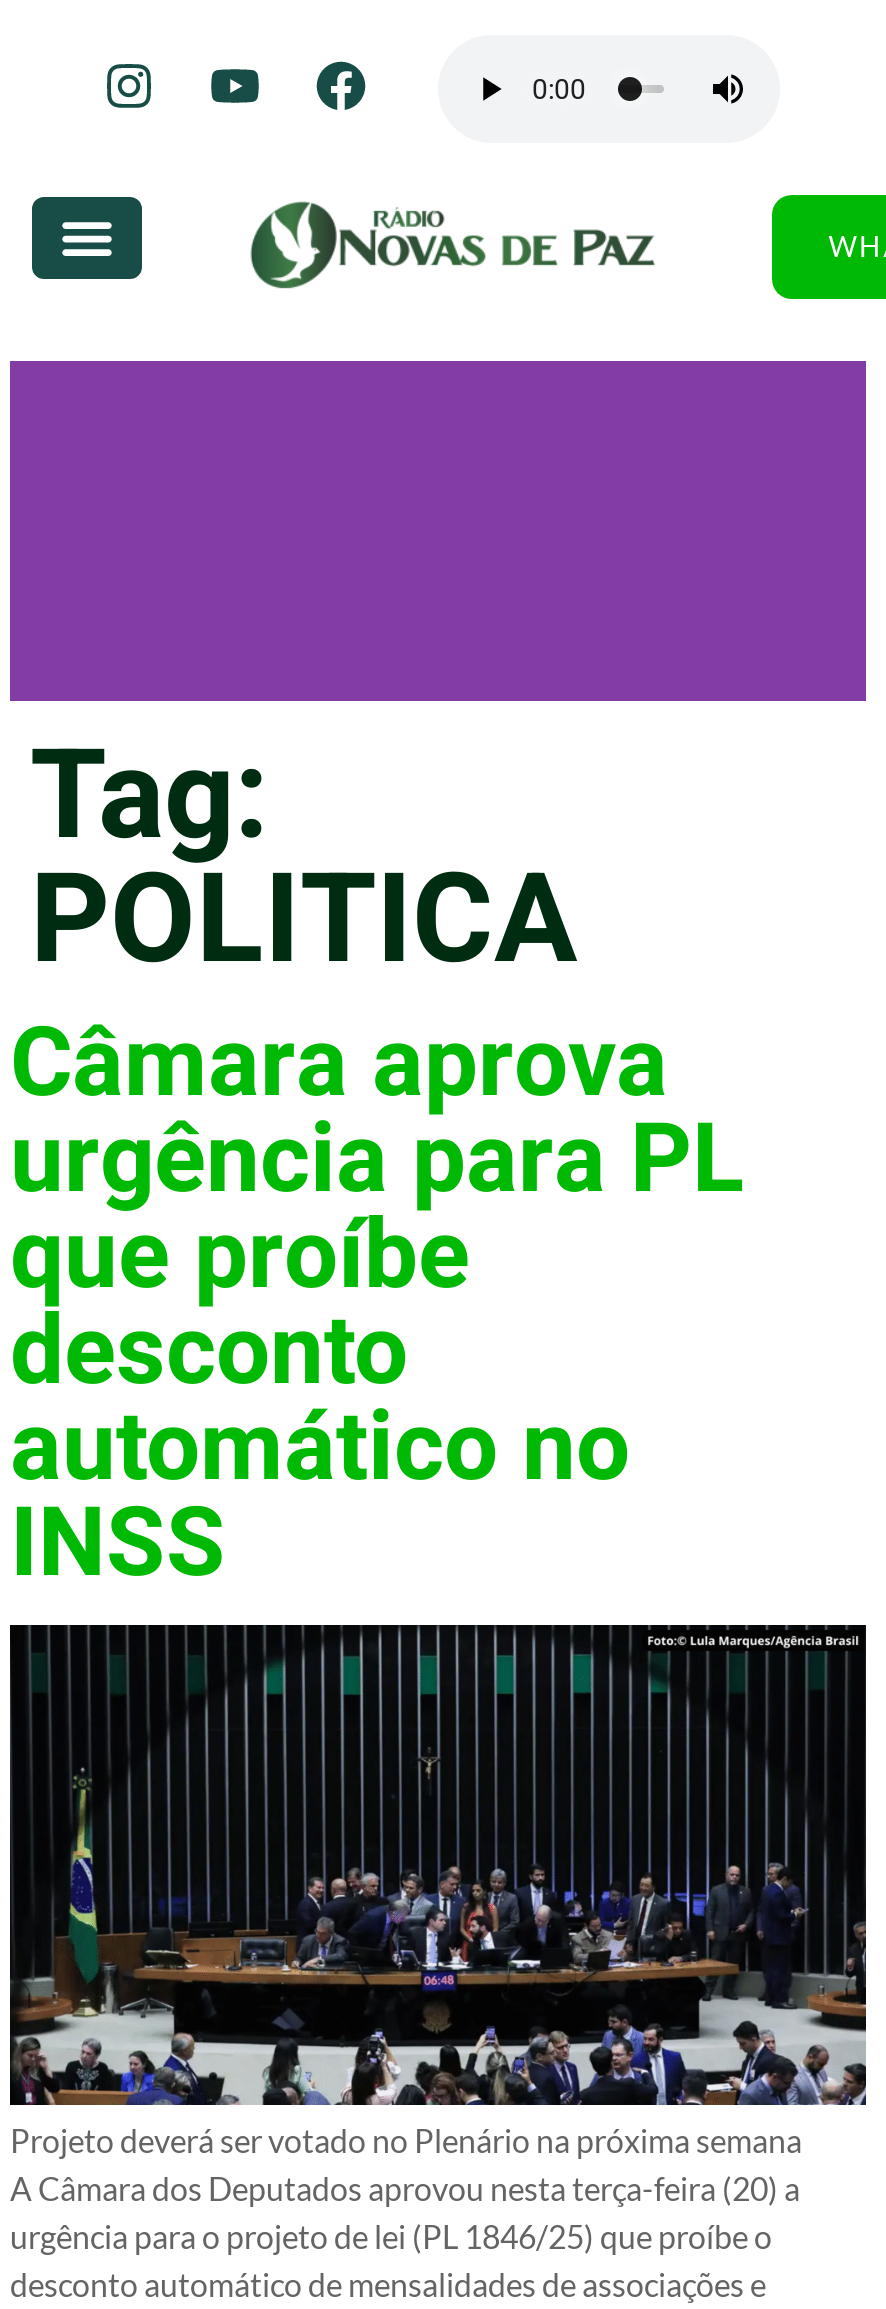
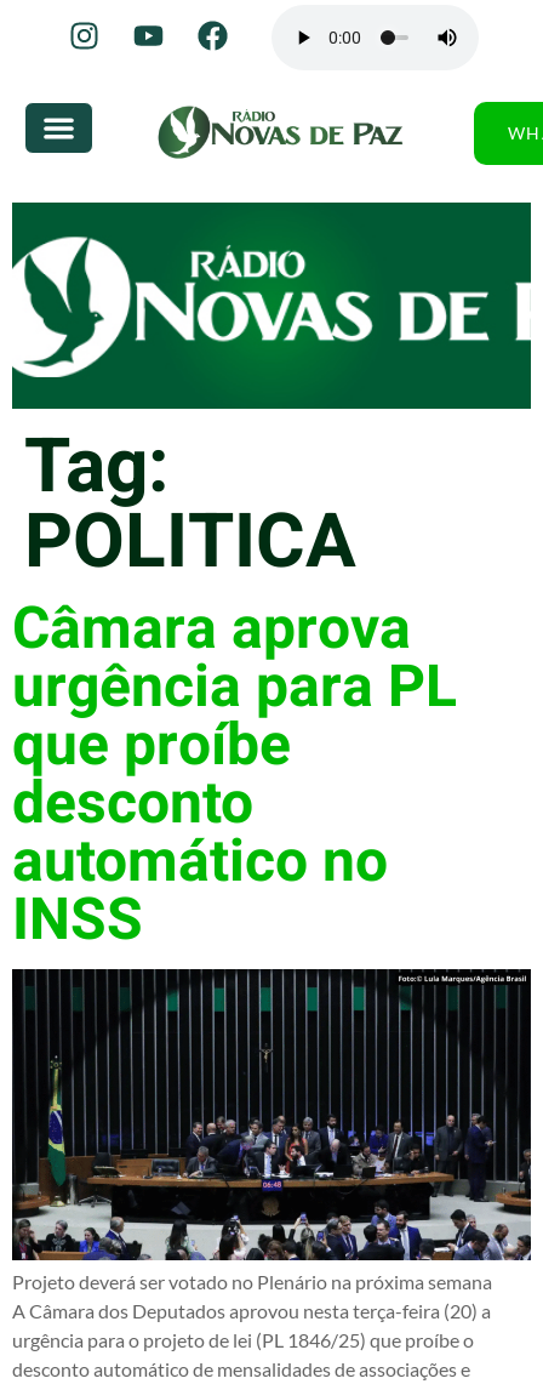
+ [image]
